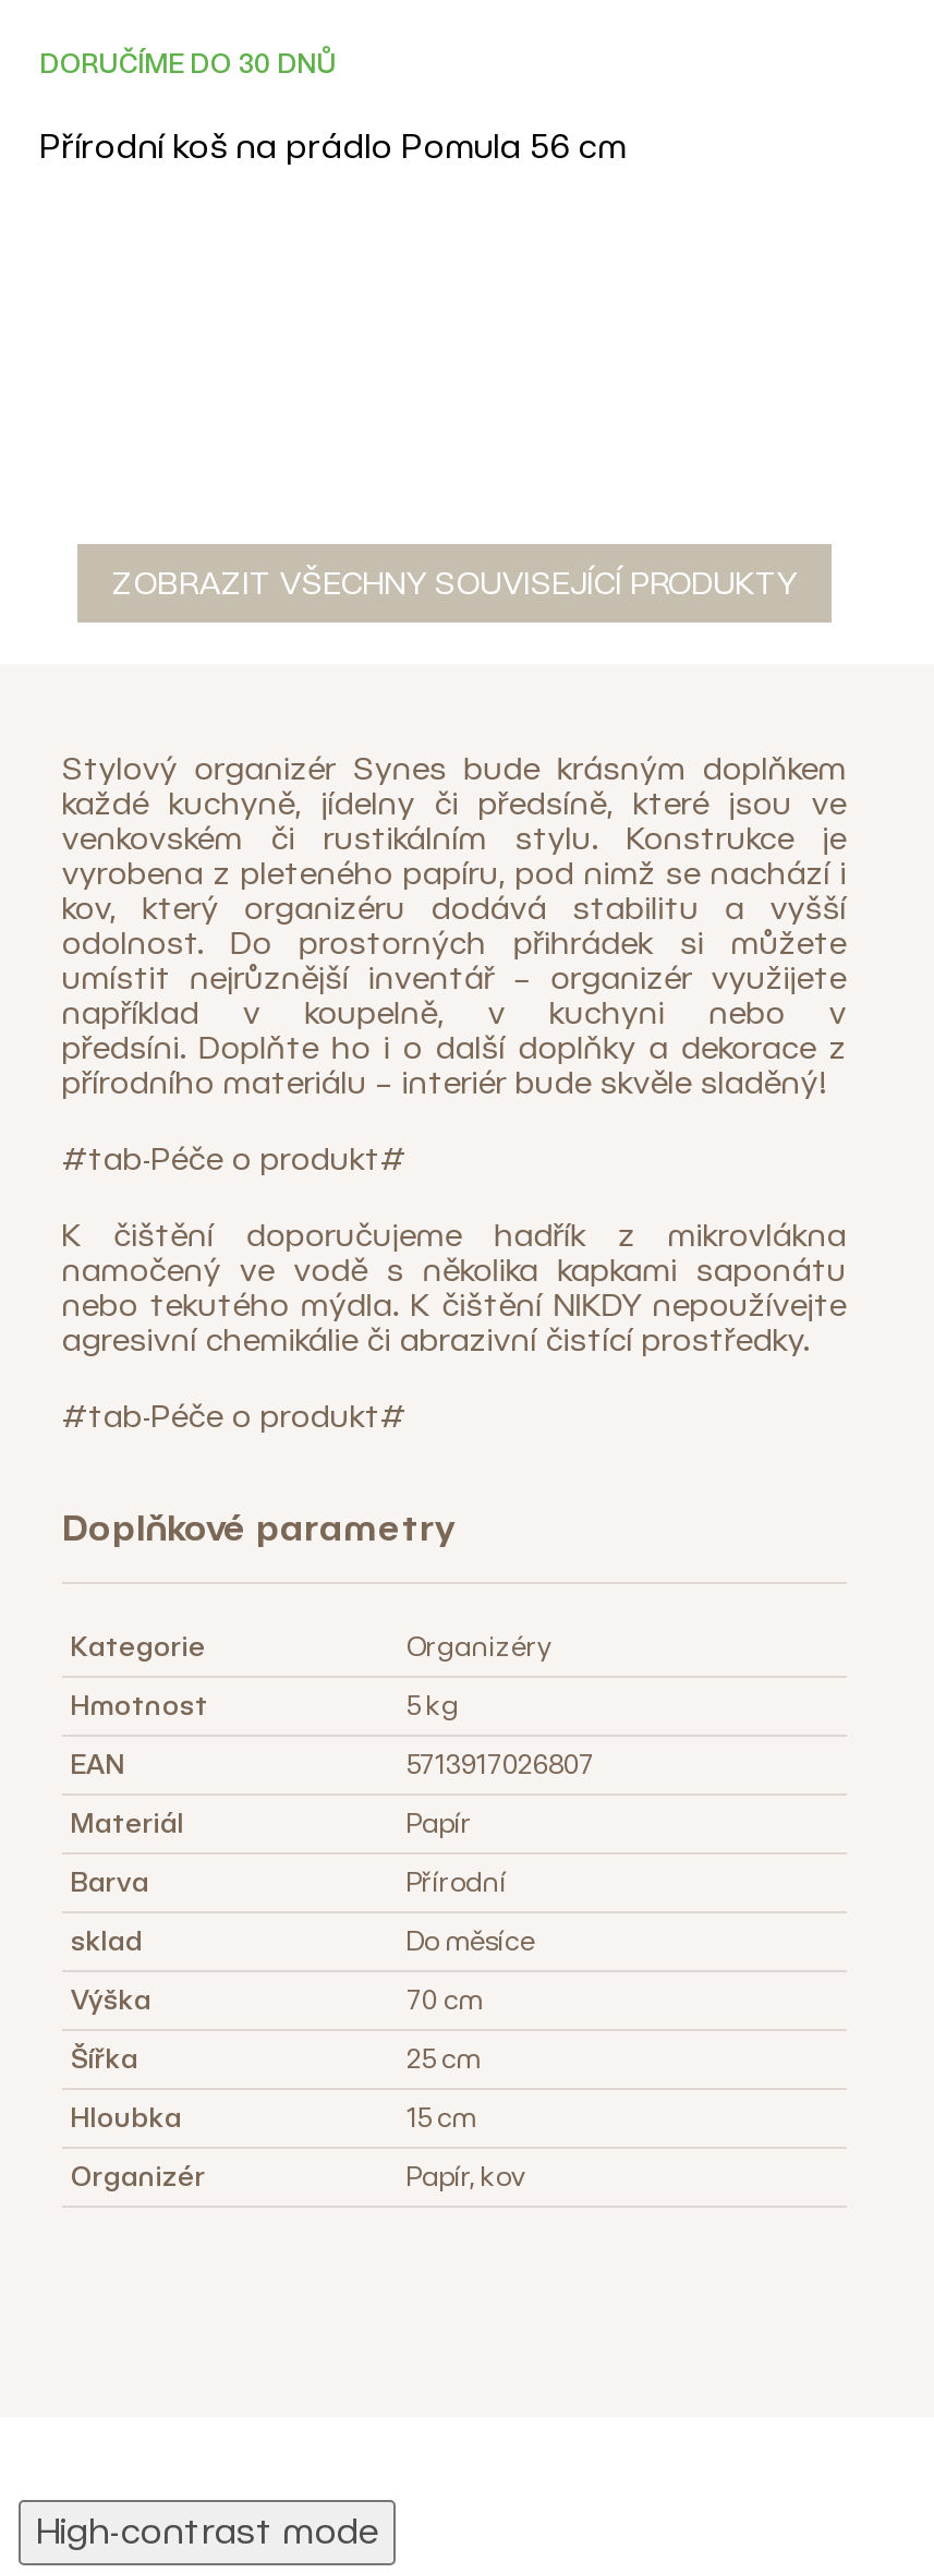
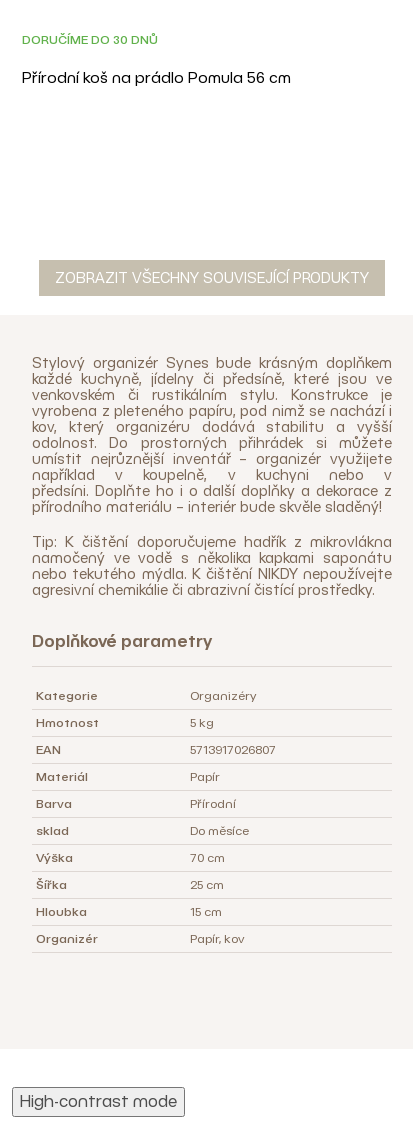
- #tab-Péče o produkt#
- K čištění doporučujeme hadřík z mikrovlákna
+ Tip: K čištění doporučujeme hadřík z mikrovlákna

- #tab-Péče o produkt#
